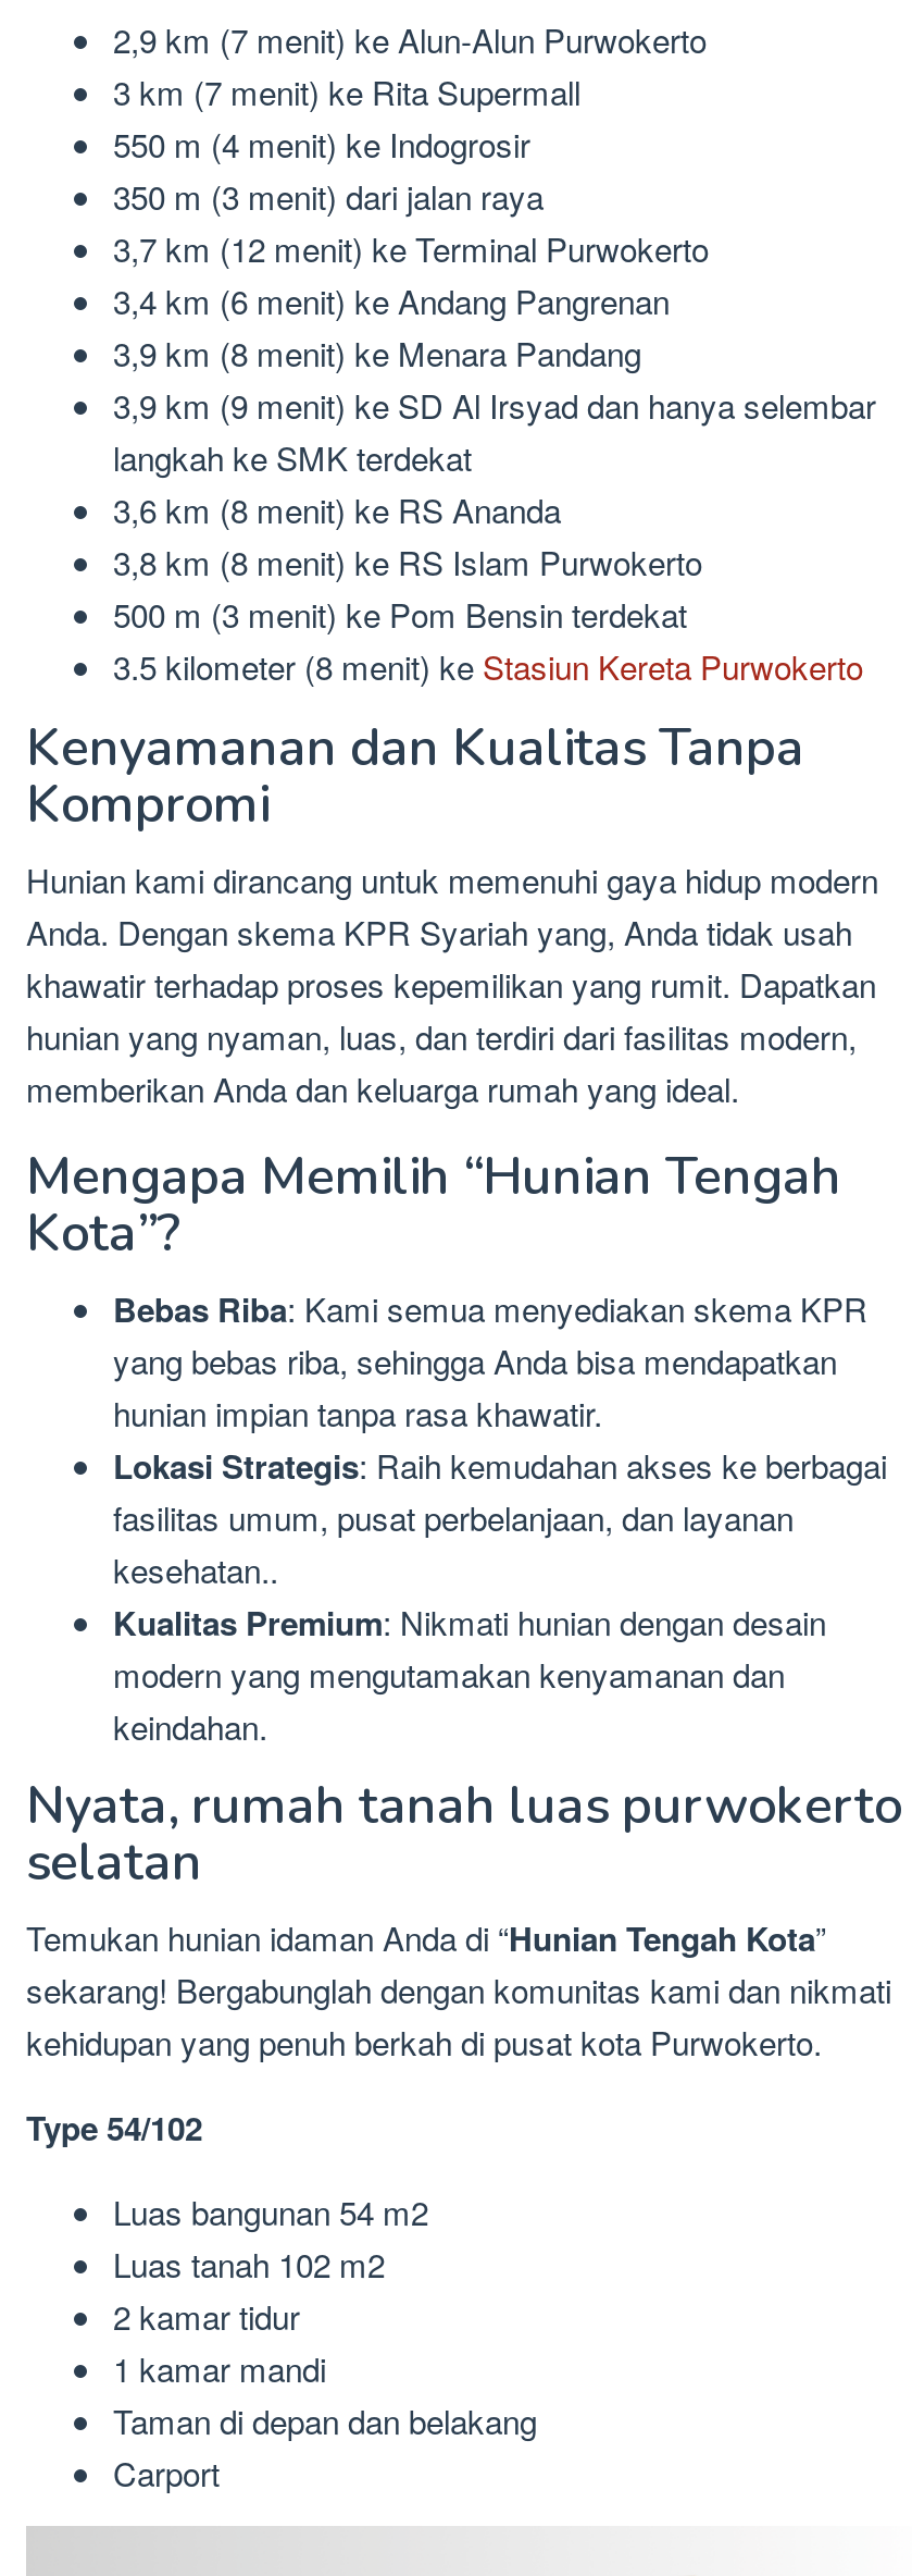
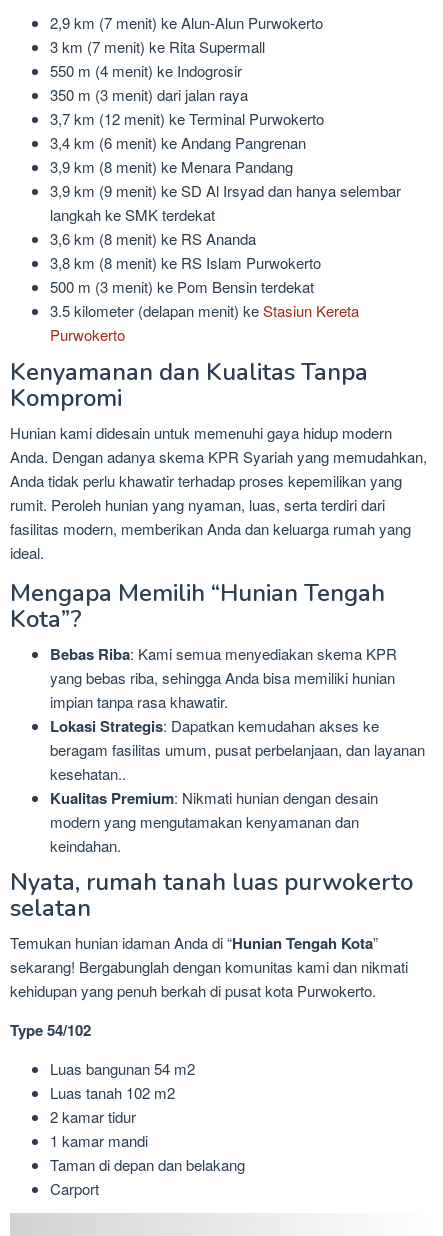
- 3.5 kilometer (8 menit) ke Stasiun Kereta Purwokerto
+ 3.5 kilometer (delapan menit) ke Stasiun Kereta
+ Purwokerto

- Hunian kami dirancang untuk memenuhi gaya hidup modern
- Anda. Dengan skema KPR Syariah yang, Anda tidak usah
- khawatir terhadap proses kepemilikan yang rumit. Dapatkan
- hunian yang nyaman, luas, dan terdiri dari fasilitas modern,
- memberikan Anda dan keluarga rumah yang ideal.
+ Hunian kami didesain untuk memenuhi gaya hidup modern
+ Anda. Dengan adanya skema KPR Syariah yang memudahkan,
+ Anda tidak perlu khawatir terhadap proses kepemilikan yang
+ rumit. Peroleh hunian yang nyaman, luas, serta terdiri dari
+ fasilitas modern, memberikan Anda dan keluarga rumah yang
+ ideal.

- yang bebas riba, sehingga Anda bisa mendapatkan
- hunian impian tanpa rasa khawatir.
- Lokasi Strategis: Raih kemudahan akses ke berbagai
- fasilitas umum, pusat perbelanjaan, dan layanan
+ yang bebas riba, sehingga Anda bisa memiliki hunian
+ impian tanpa rasa khawatir.
+ Lokasi Strategis: Dapatkan kemudahan akses ke
+ beragam fasilitas umum, pusat perbelanjaan, dan layanan
